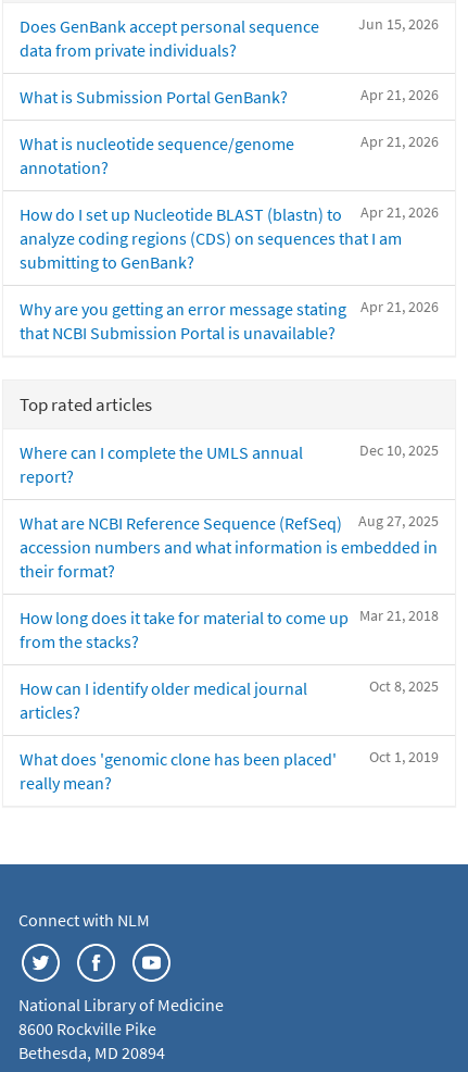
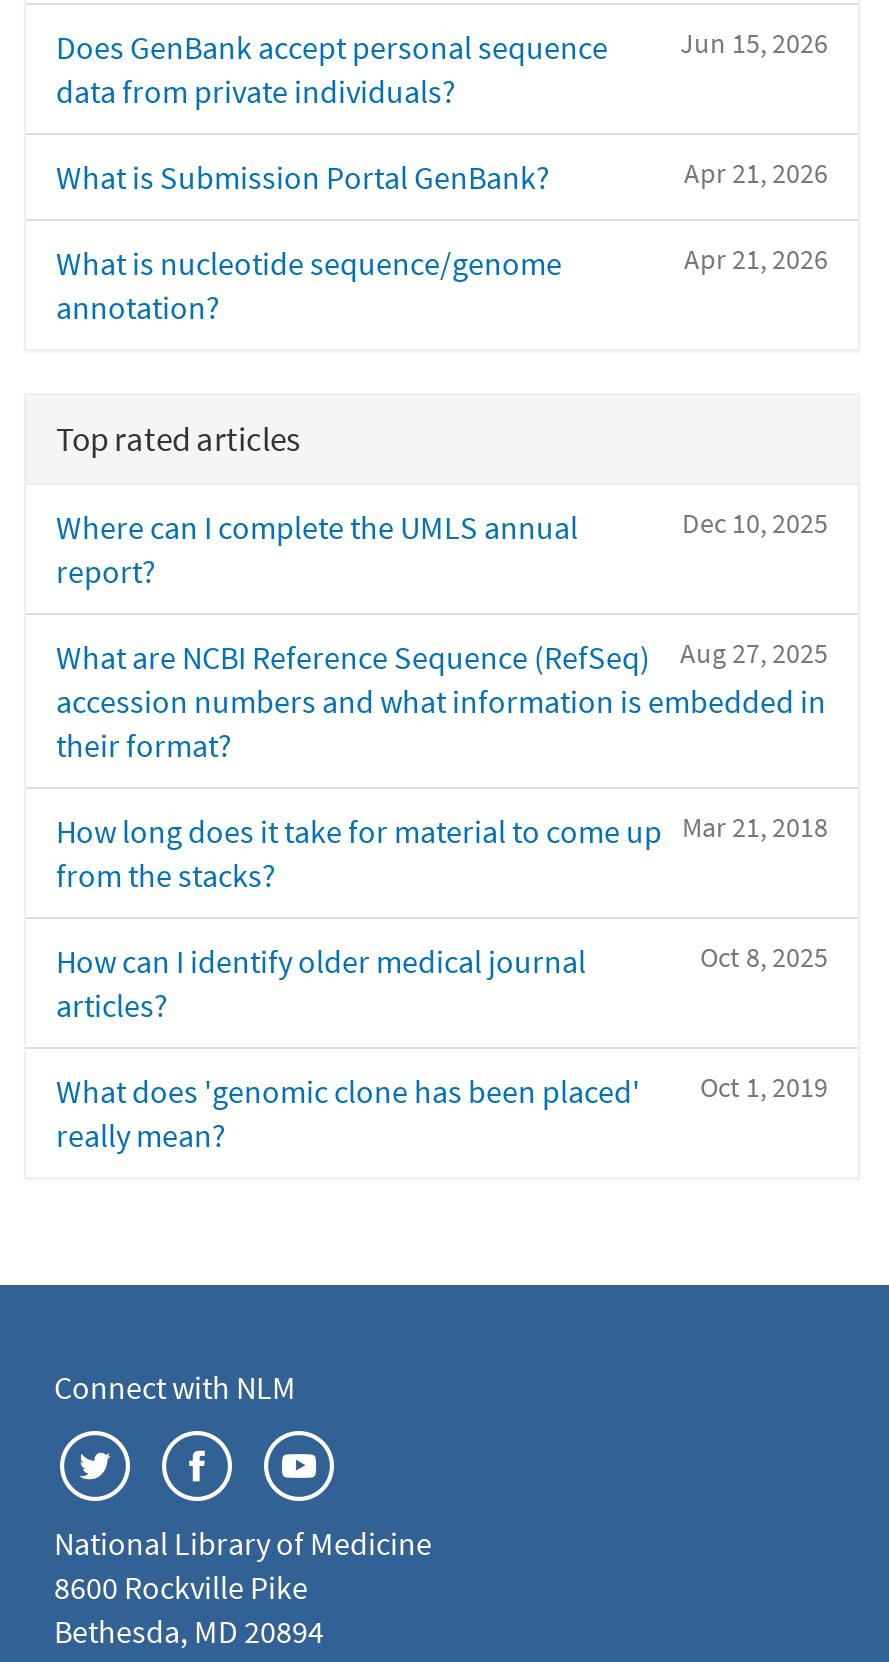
- Apr 21, 2026
- How do I set up Nucleotide BLAST (blastn) to
- analyze coding regions (CDS) on sequences that I am
- submitting to GenBank?
- Apr 21, 2026
- Why are you getting an error message stating
- that NCBI Submission Portal is unavailable?
